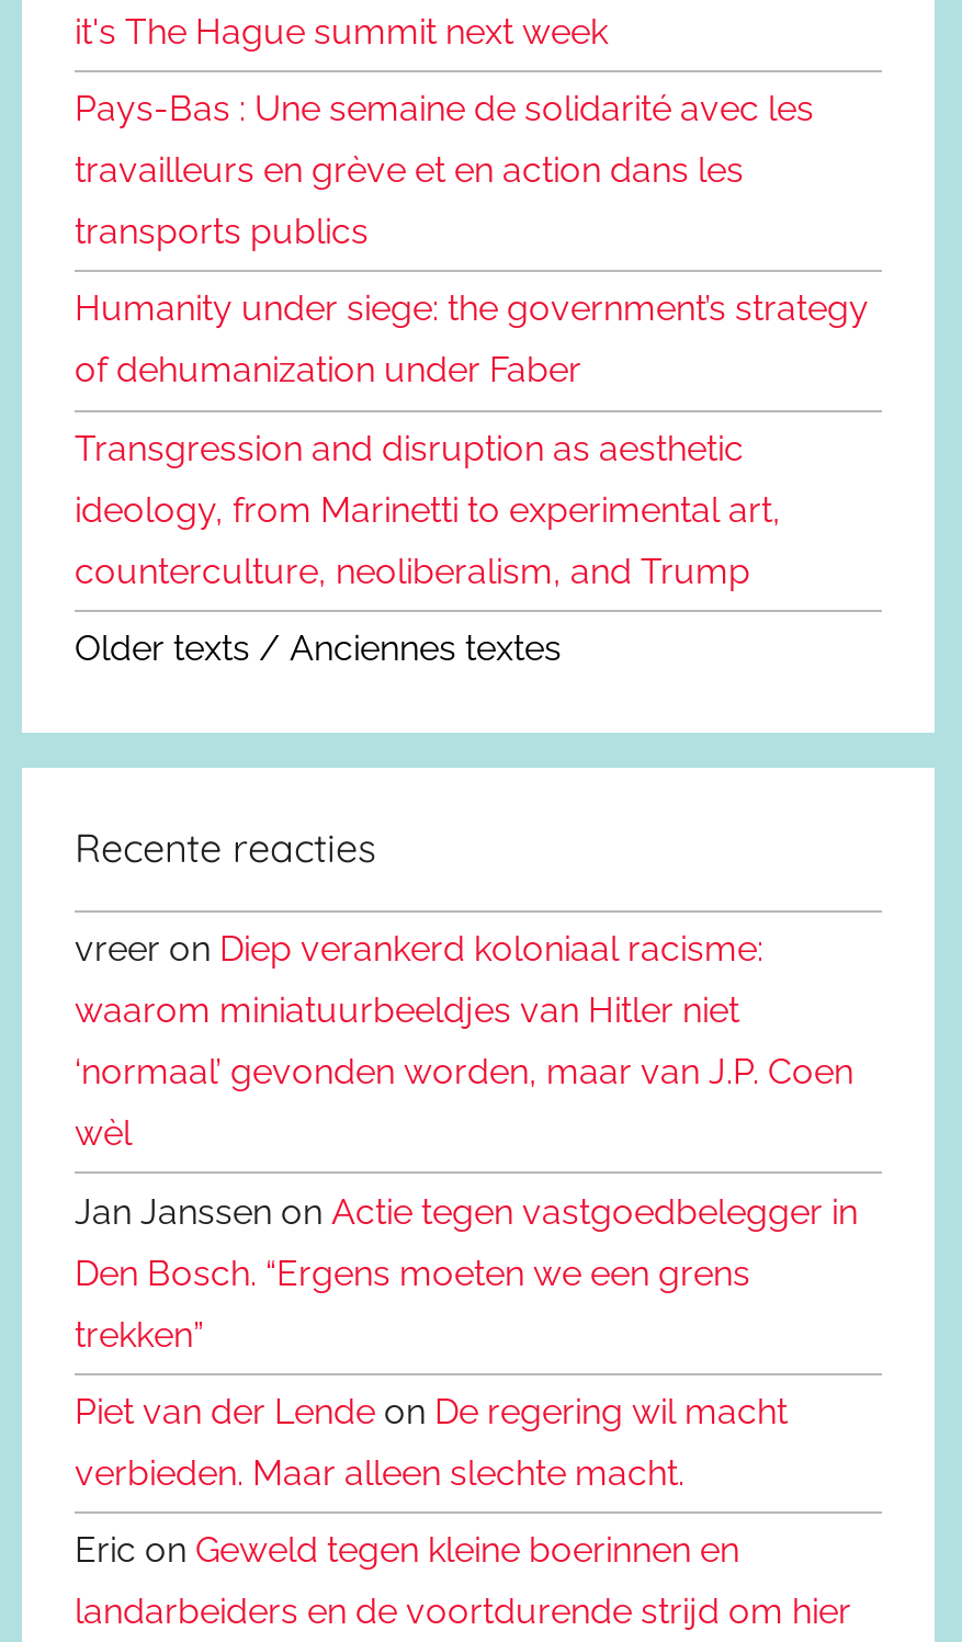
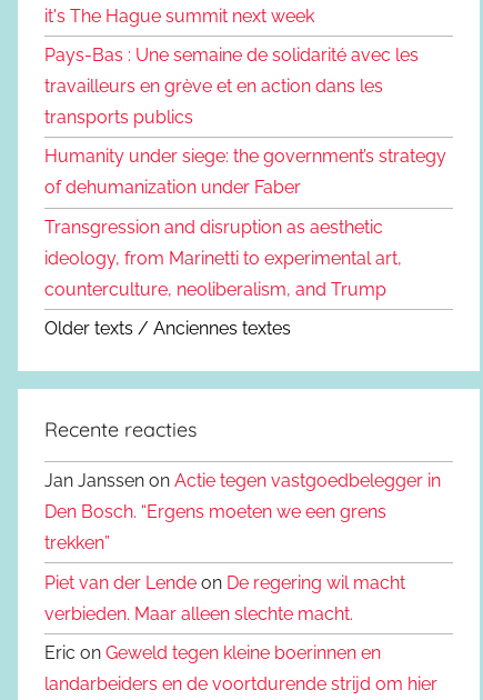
- vreer on Diep verankerd koloniaal racisme:
- waarom miniatuurbeeldjes van Hitler niet
- ‘normaal’ gevonden worden, maar van J.P. Coen
- wèl
